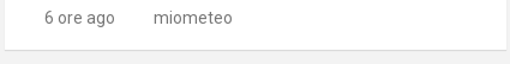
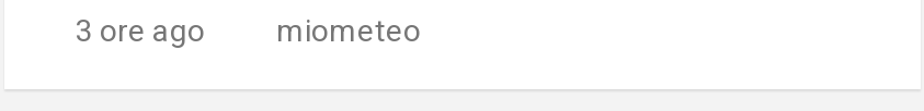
- 6 ore ago
+ 3 ore ago
